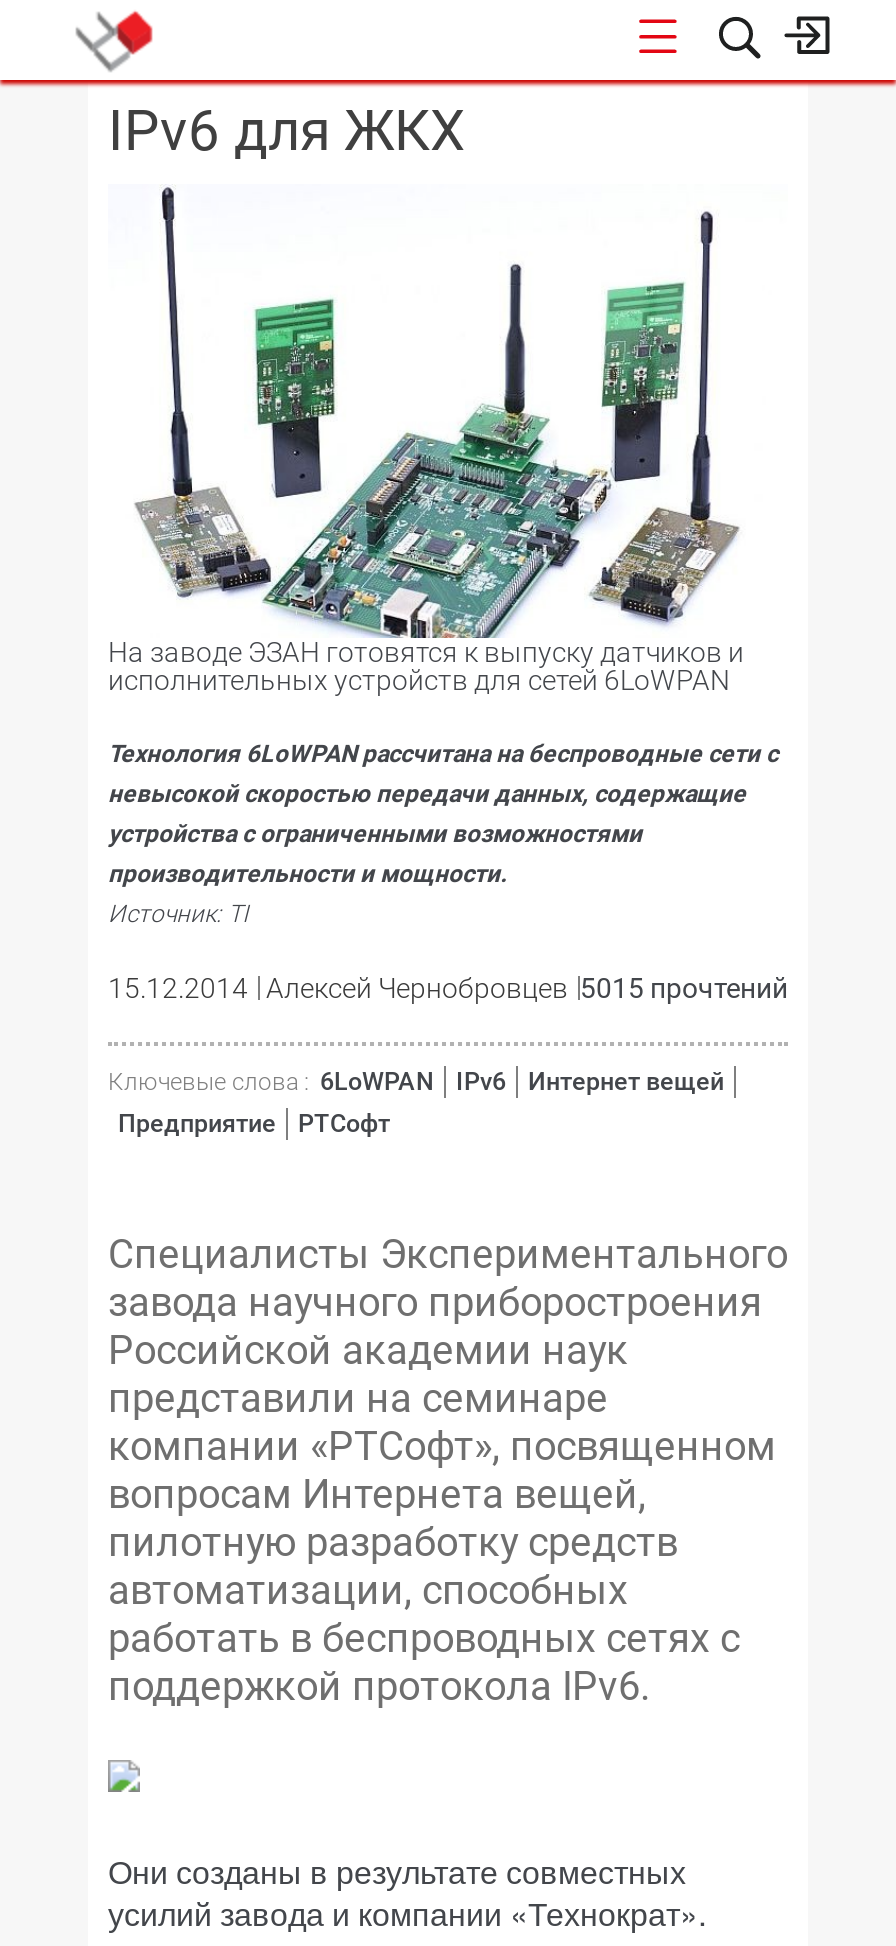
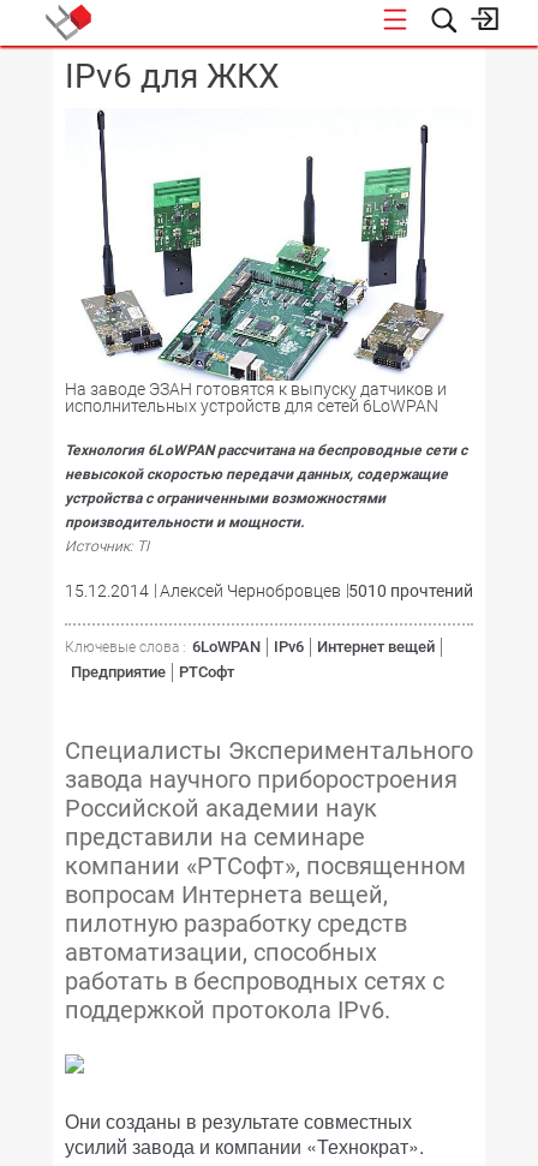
- 15.12.2014 Алексей Чернобровцев 5015 прочтений
+ 15.12.2014 Алексей Чернобровцев 5010 прочтений
